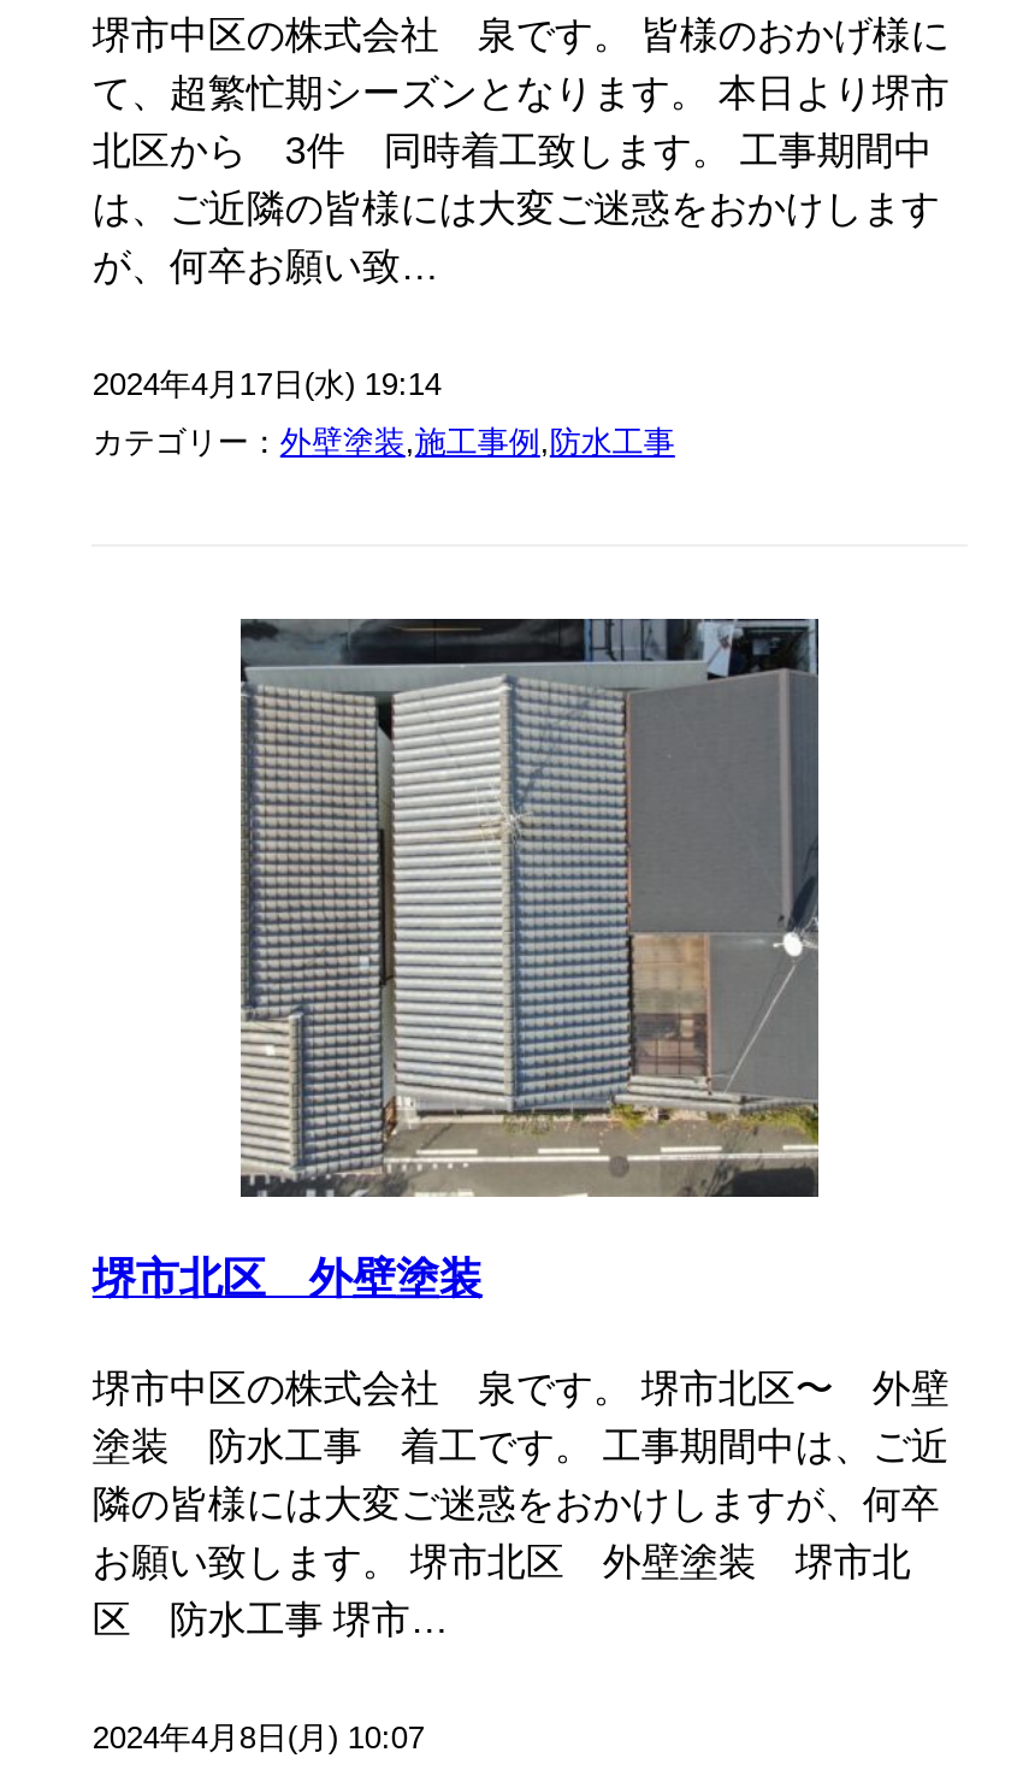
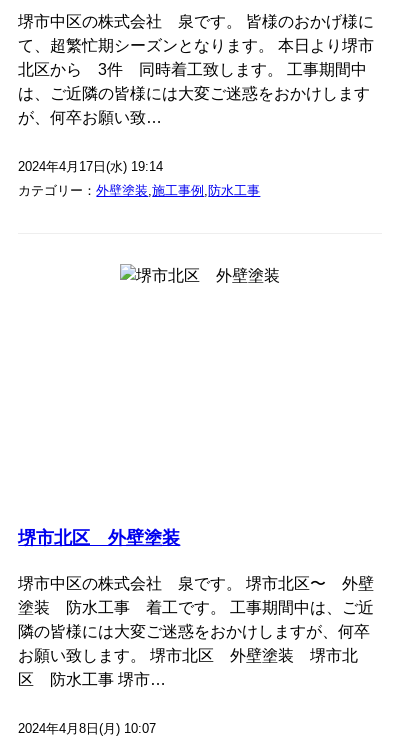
- [image]
